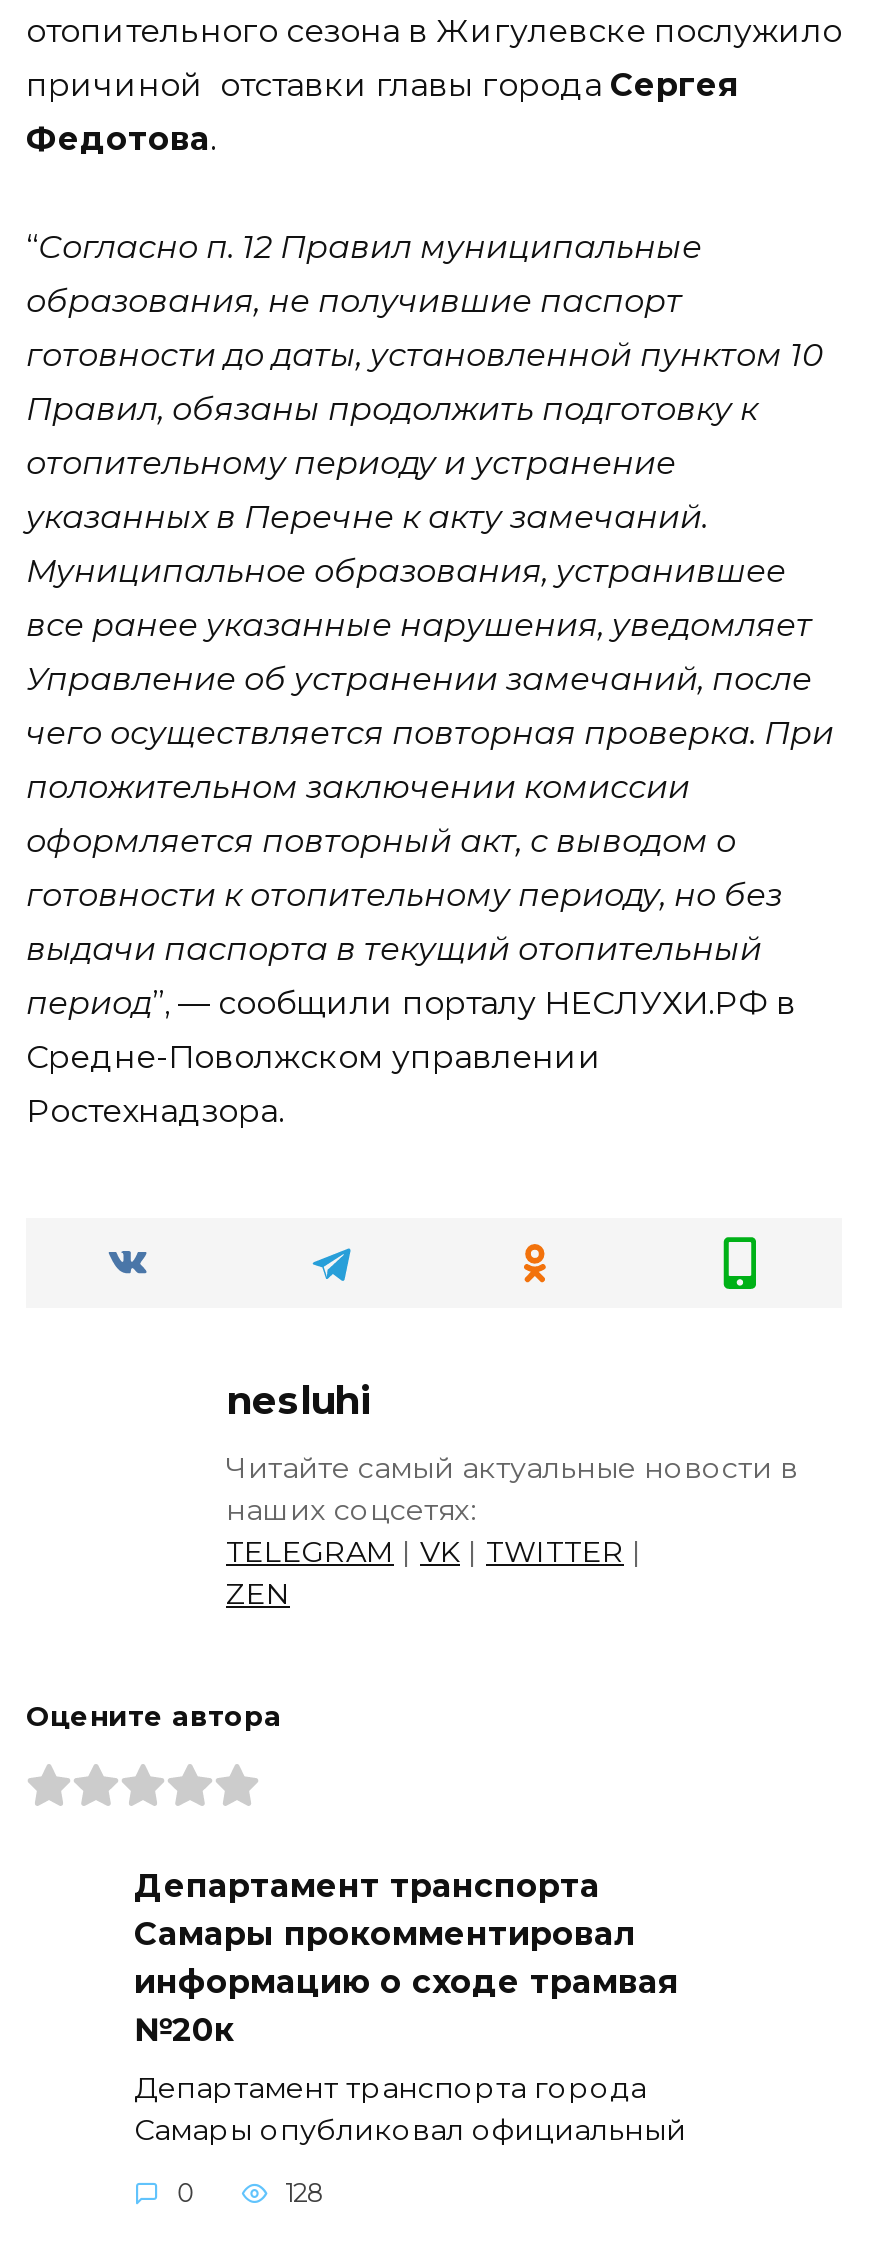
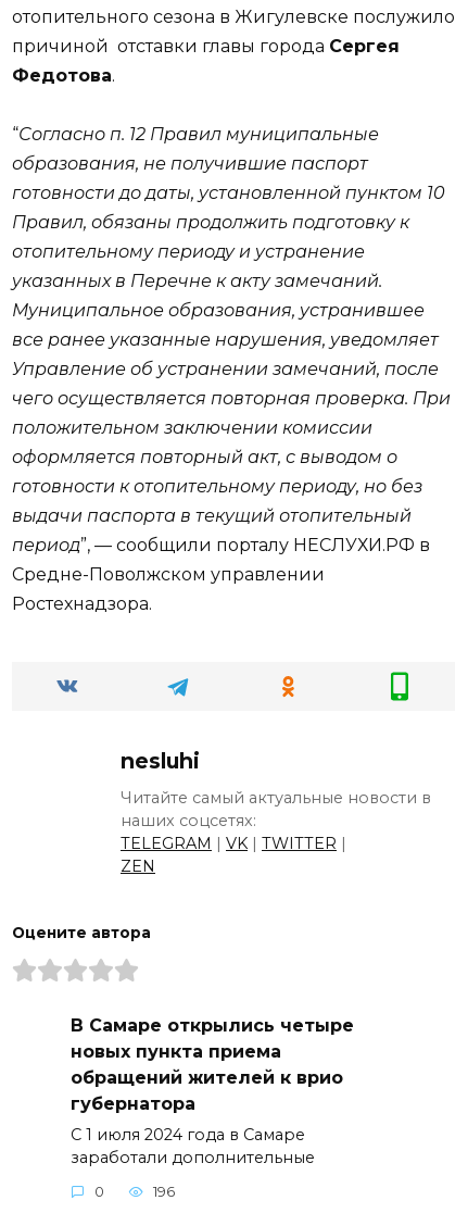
- Департамент транспорта
- Самары прокомментировал
- информацию о сходе трамвая
- №20к
+ В Самаре открылись четыре
+ новых пункта приема
+ обращений жителей к врио
+ губернатора

- Департамент транспорта города
- Самары опубликовал официальный
+ С 1 июля 2024 года в Самаре
+ заработали дополнительные

- 128
+ 196
